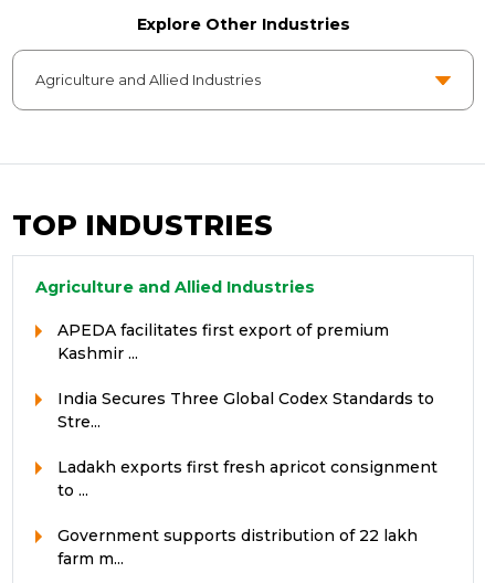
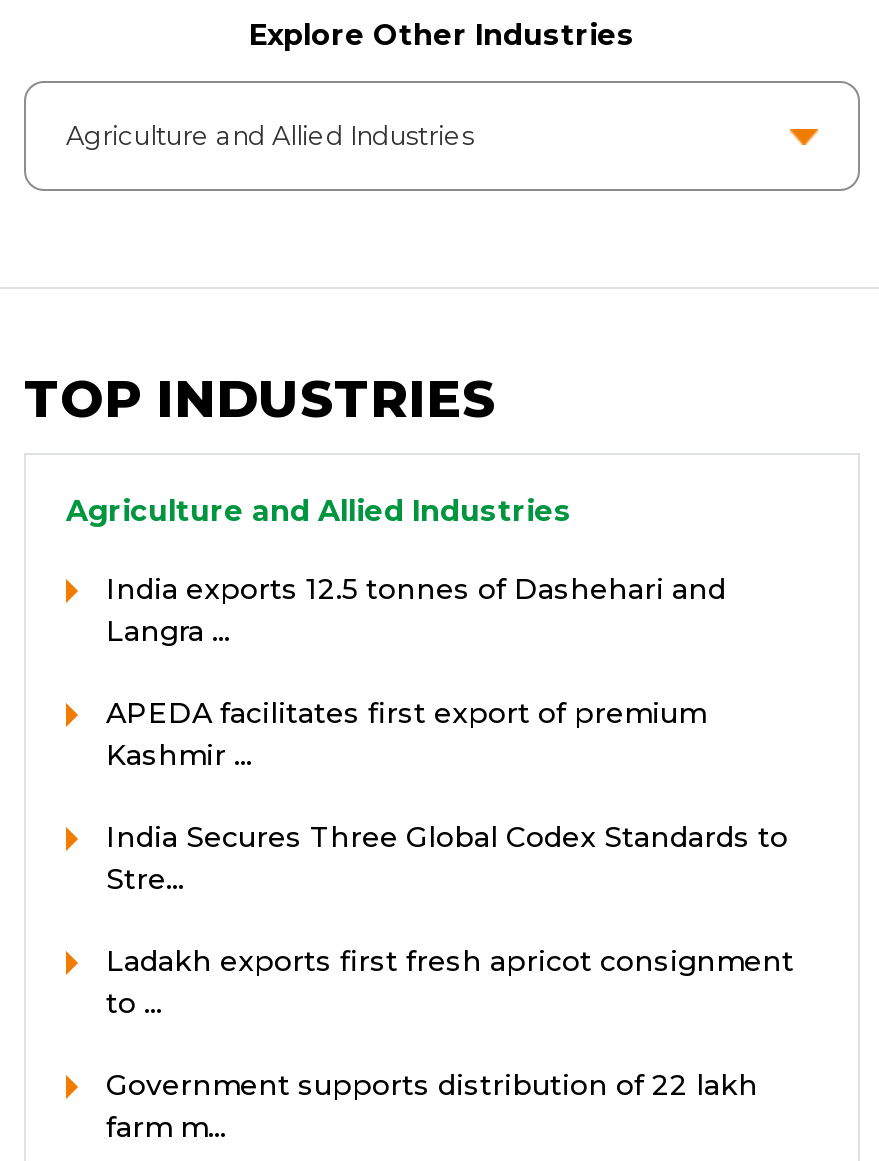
+ India exports 12.5 tonnes of Dashehari and
+ Langra ...
